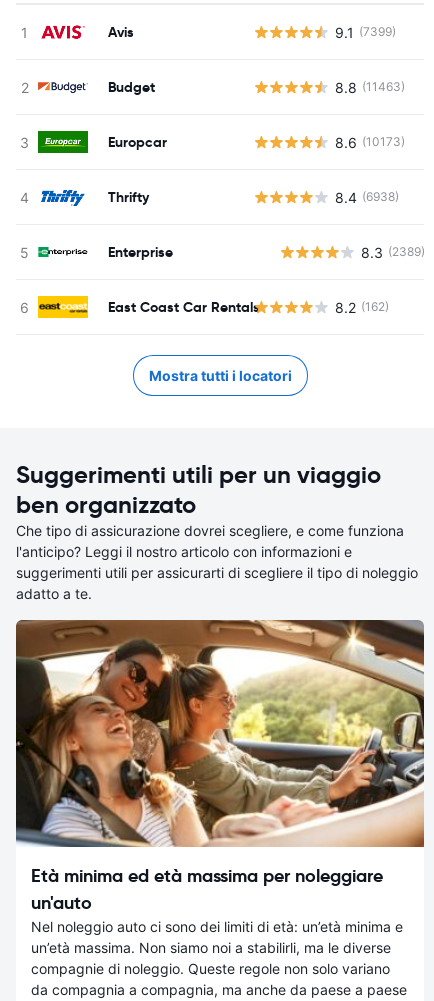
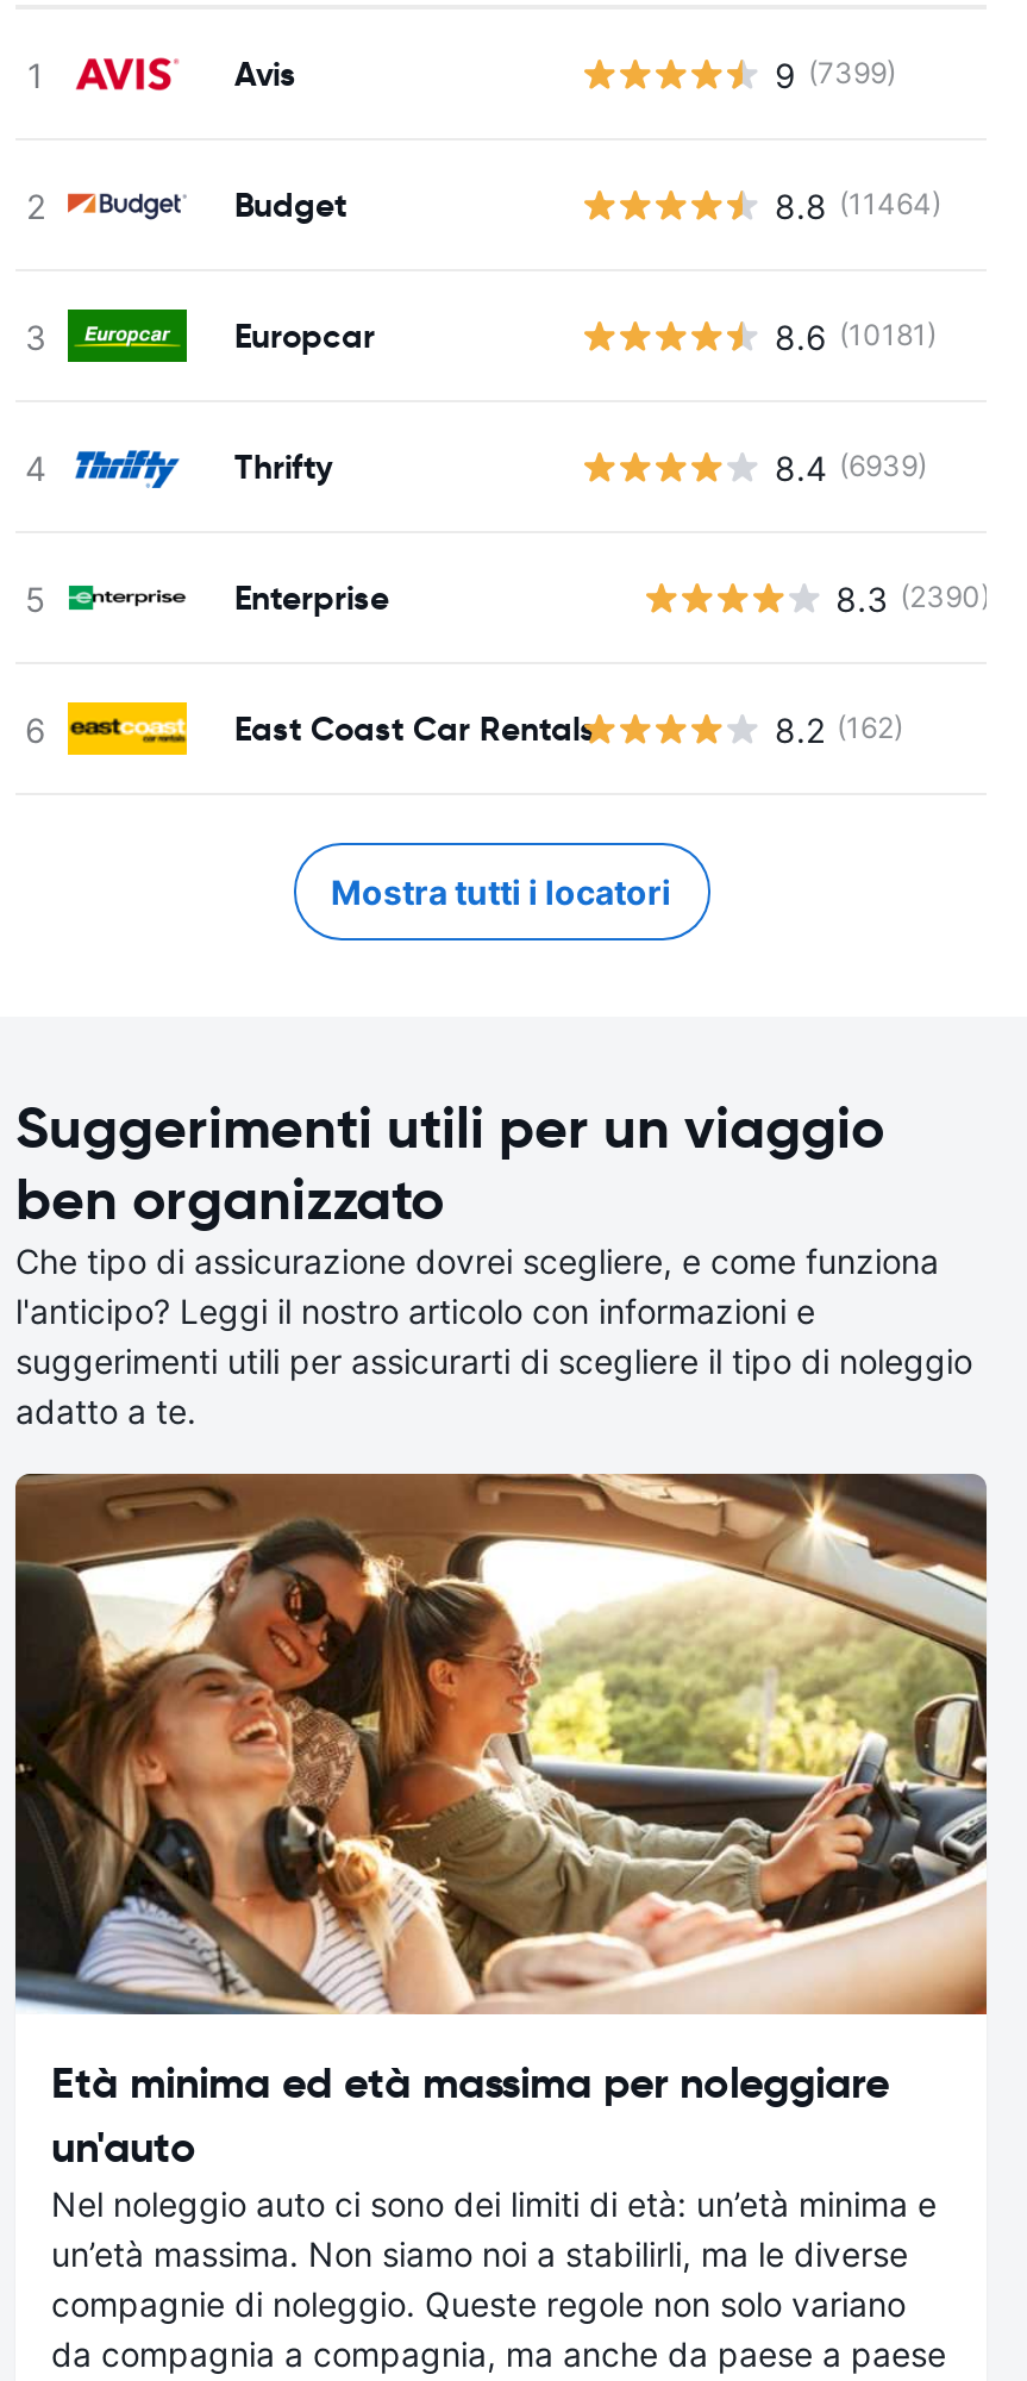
- 9.1 (7399)
+ 9 (7399)

- 8.8 (11463)
+ 8.8 (11464)

- 8.6 (10173)
+ 8.6 (10181)

- 8.4 (6938)
+ 8.4 (6939)

- 8.3 (2389)
+ 8.3 (2390)
